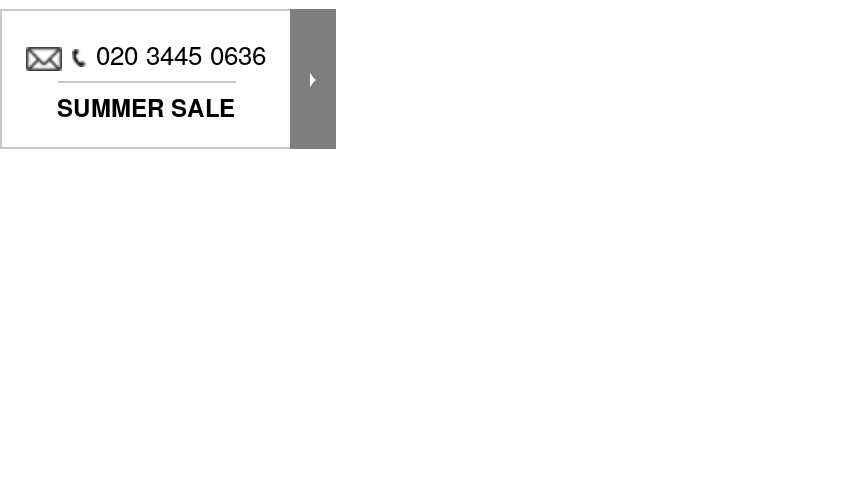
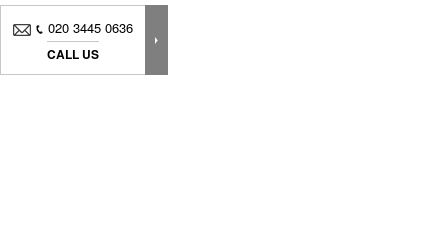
- SUMMER SALE
+ CALL US
